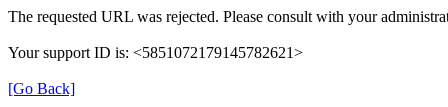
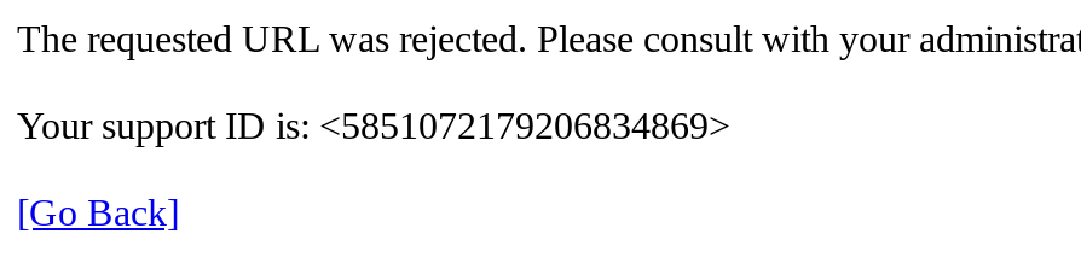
- Your support ID is: <5851072179145782621>
+ Your support ID is: <5851072179206834869>
